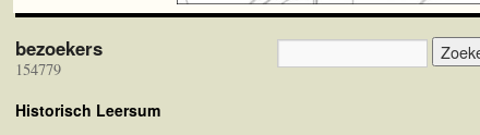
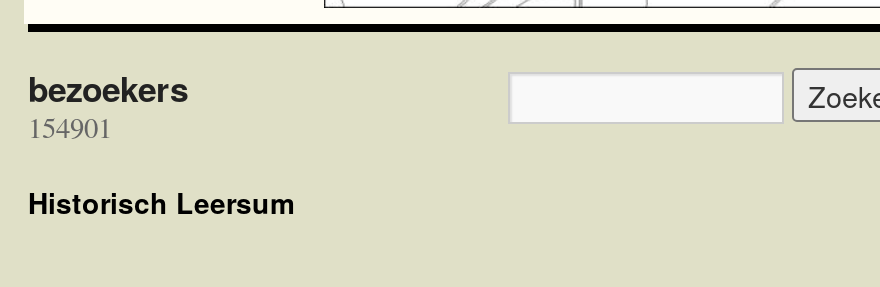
- 154779
+ 154901
